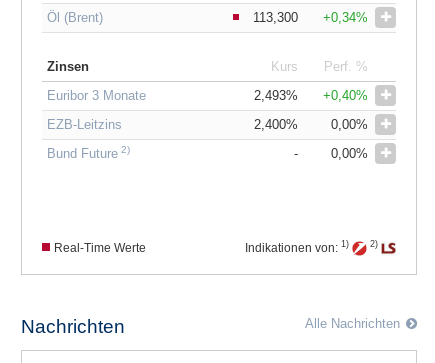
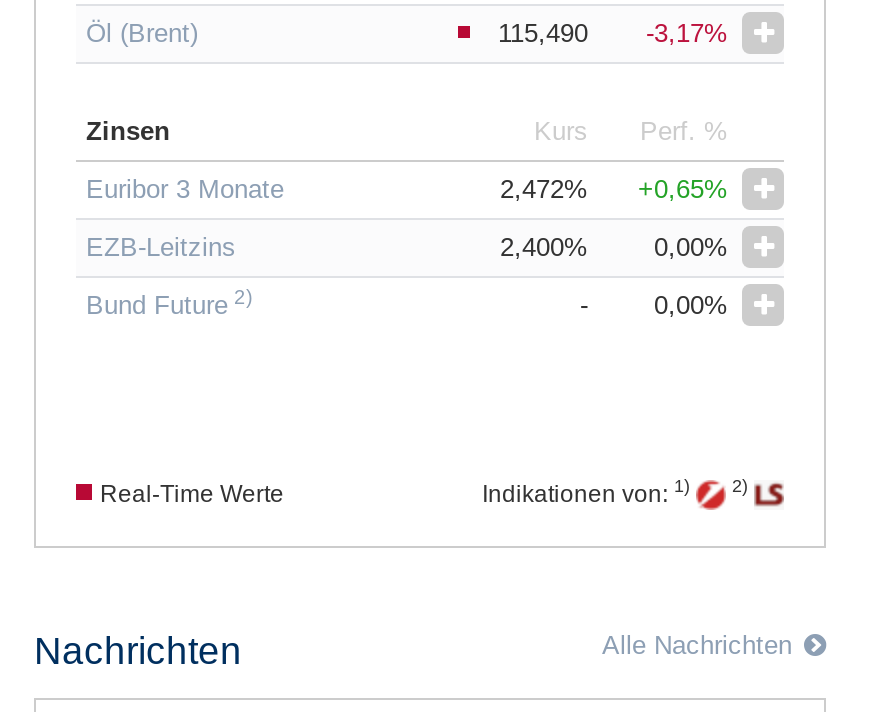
- 113,300
+ 115,490

- +0,34%
+ -3,17%

- 2,493%
+ 2,472%

- +0,40%
+ +0,65%
